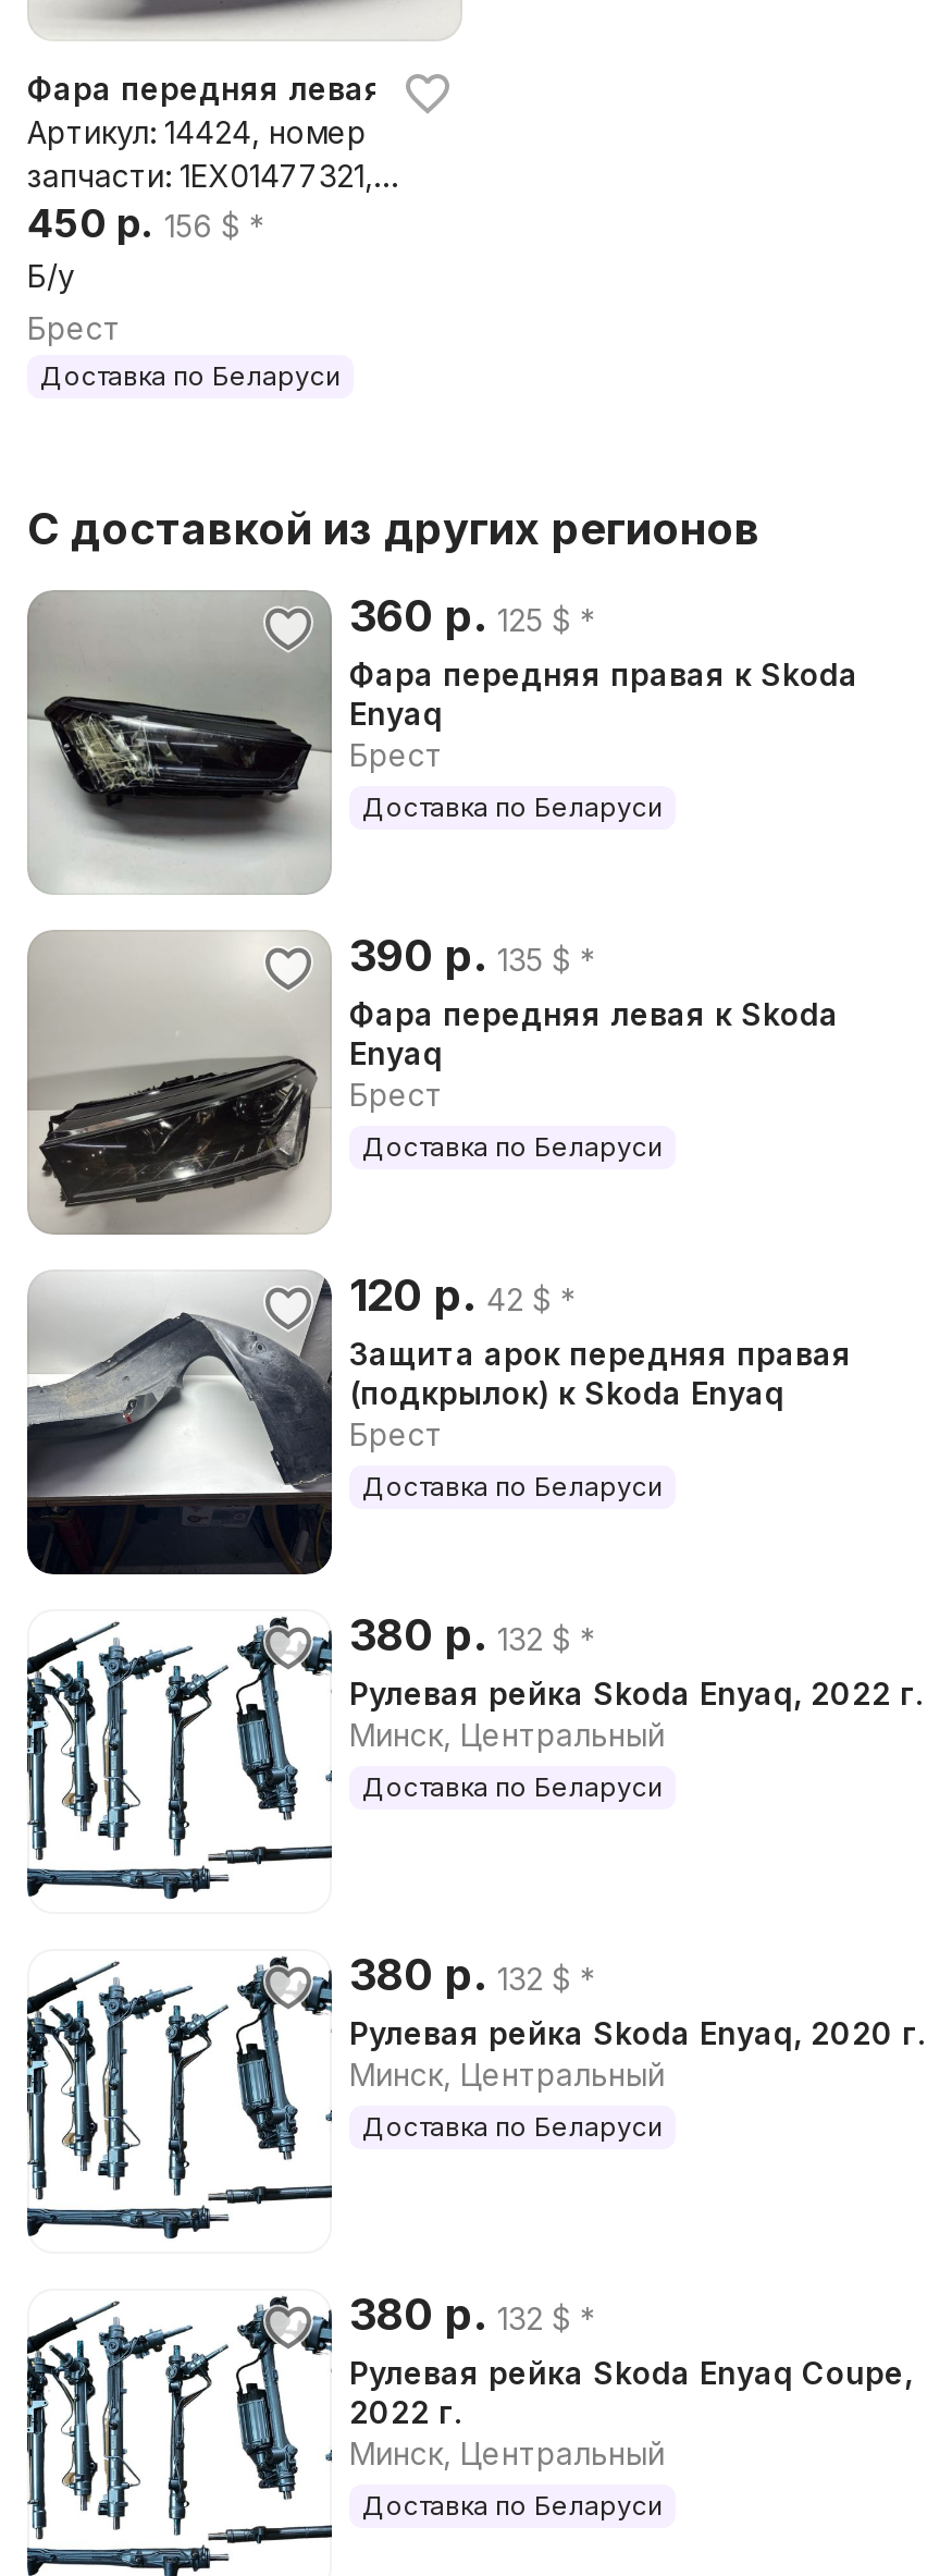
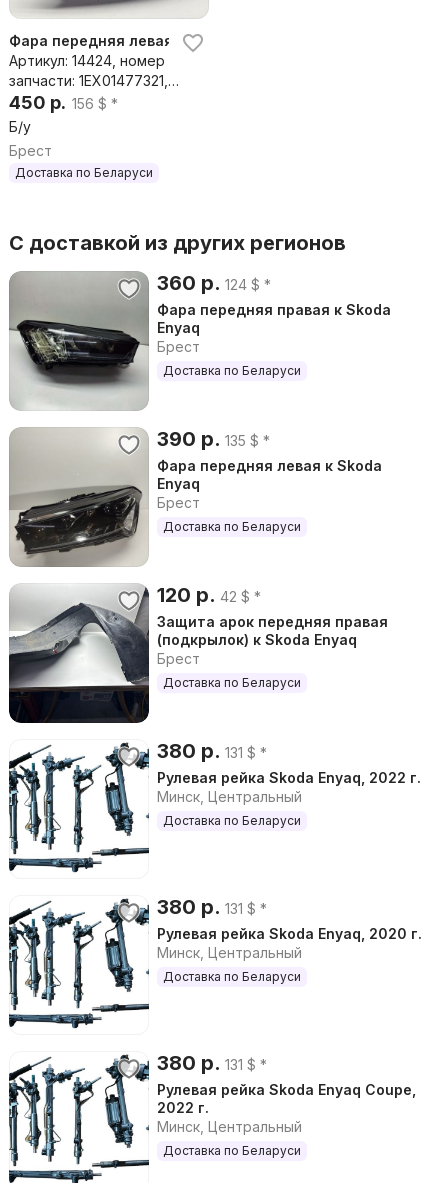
- 360 р. 125 $ *
+ 360 р. 124 $ *

- 380 р. 132 $ *
+ 380 р. 131 $ *

- 380 р. 132 $ *
+ 380 р. 131 $ *

- 380 р. 132 $ *
+ 380 р. 131 $ *
